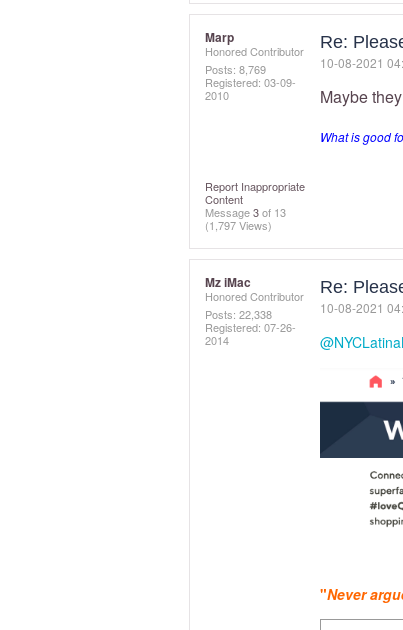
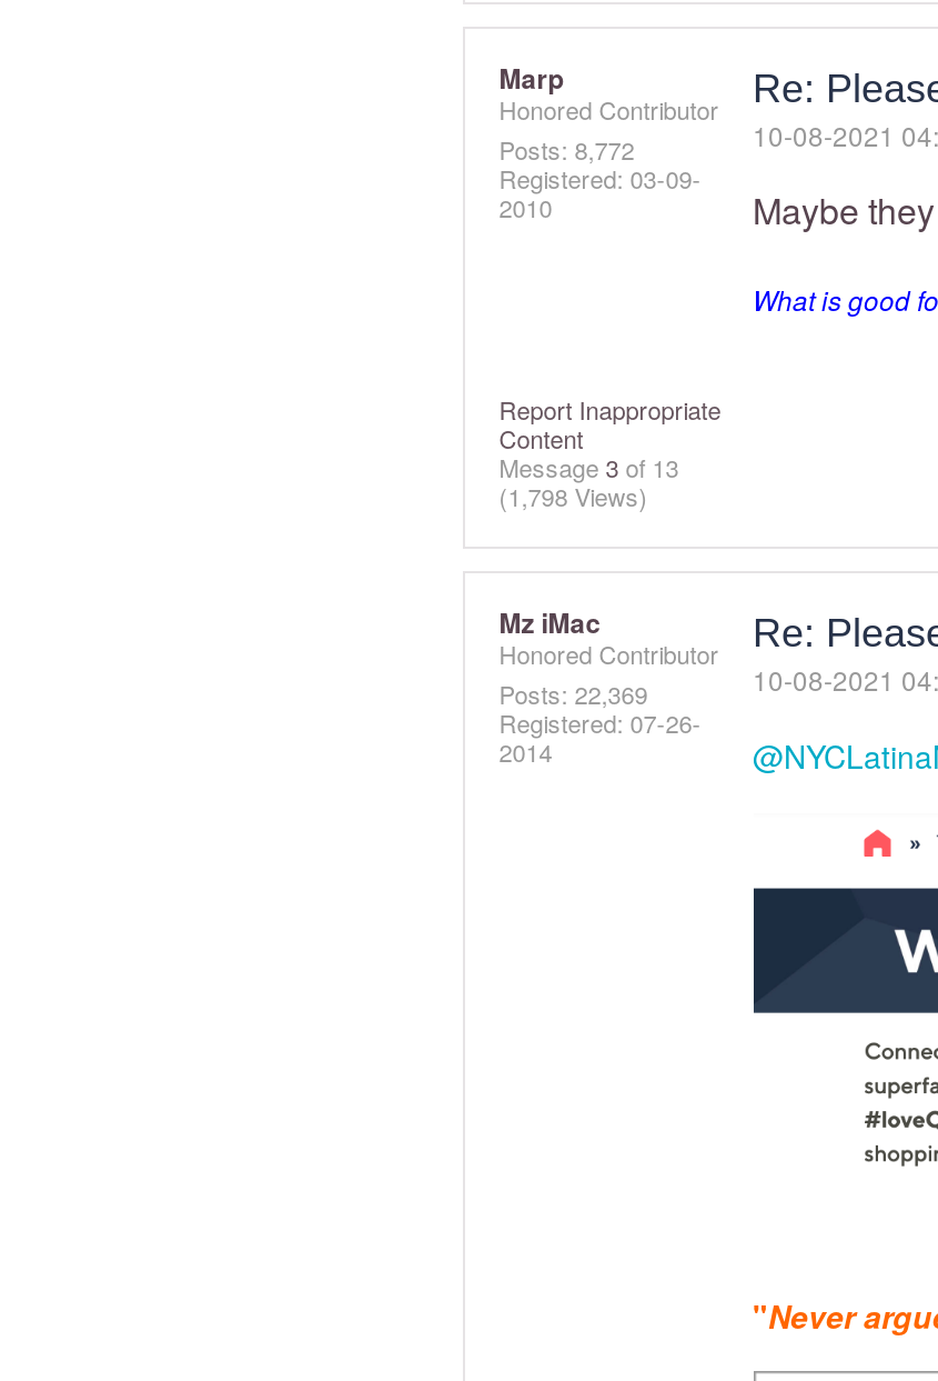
- Posts: 8,769
+ Posts: 8,772

- (1,797 Views)
+ (1,798 Views)

- Posts: 22,338
+ Posts: 22,369
